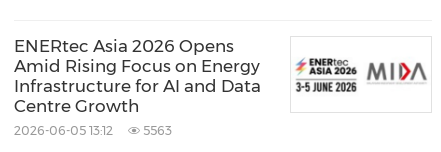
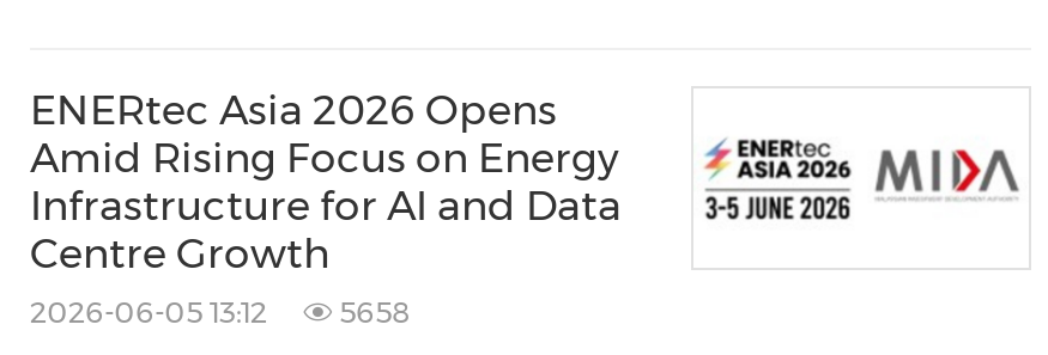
- 2026-06-05 13:12 5563
+ 2026-06-05 13:12 5658
